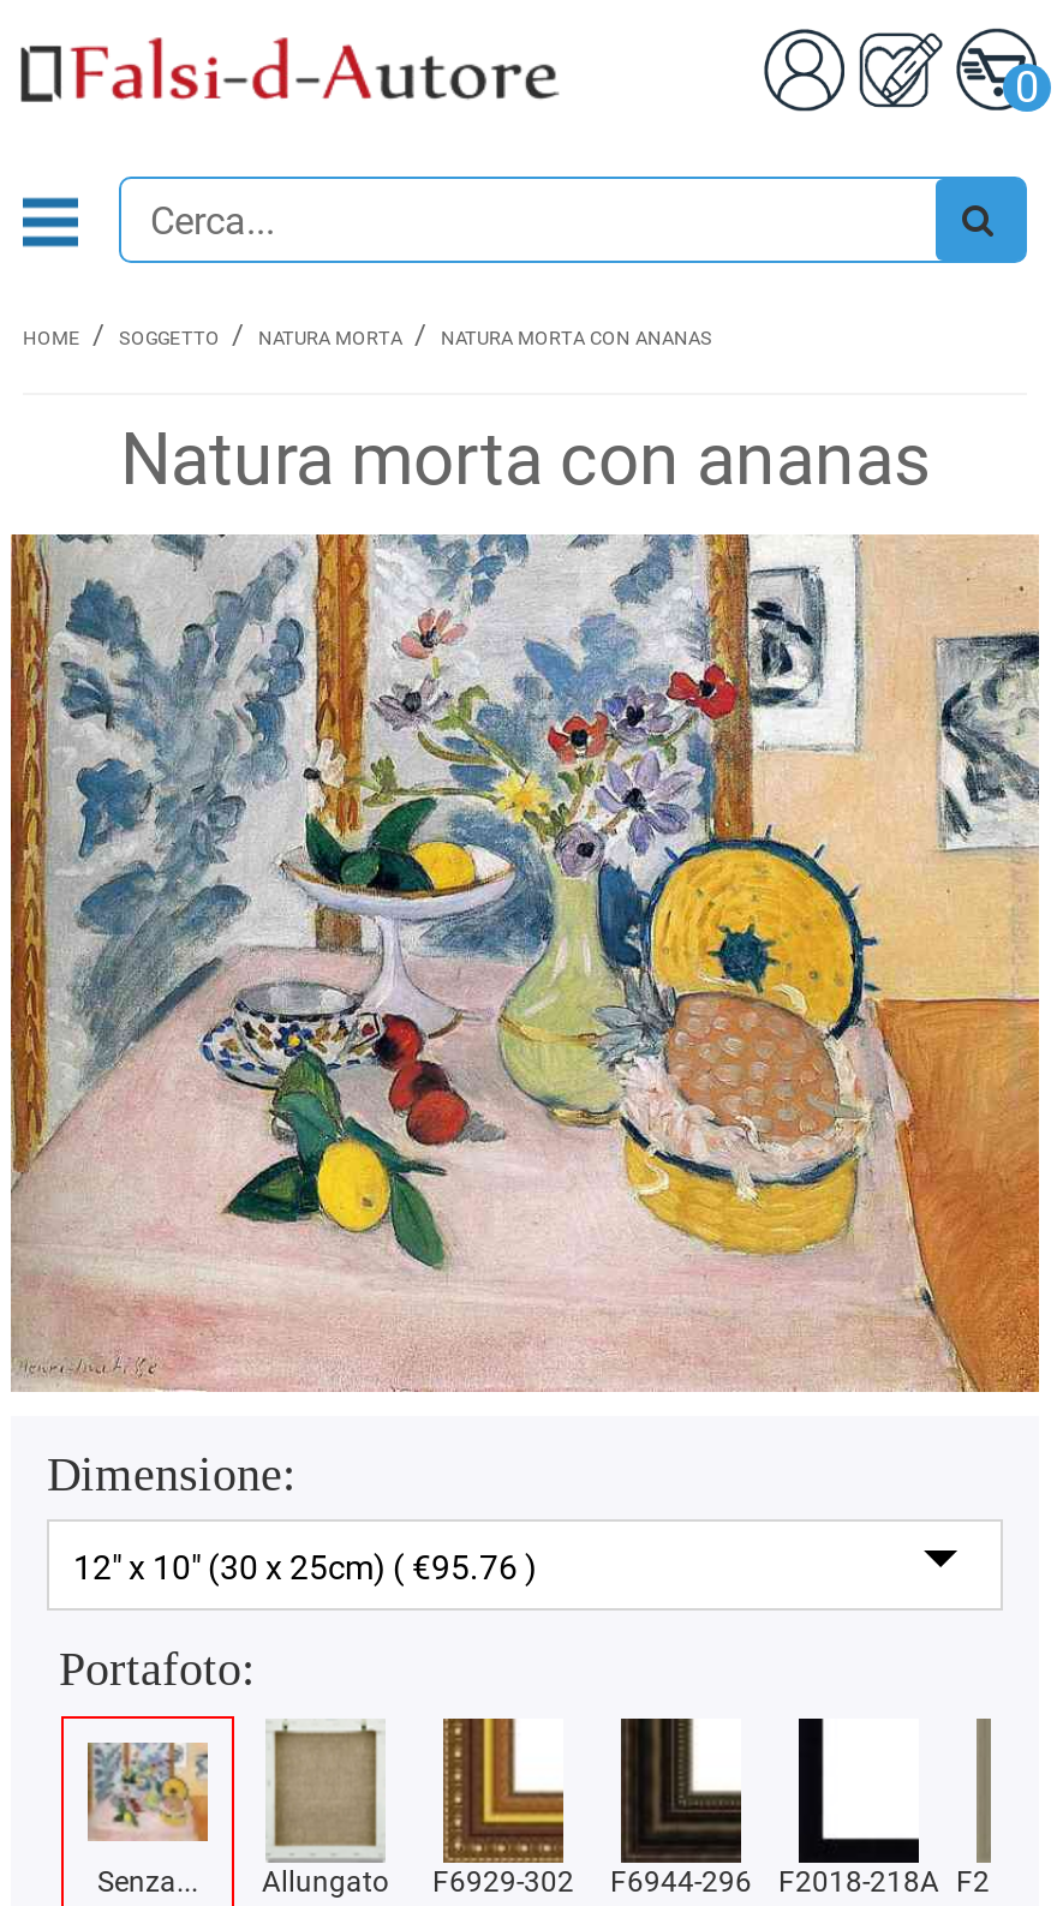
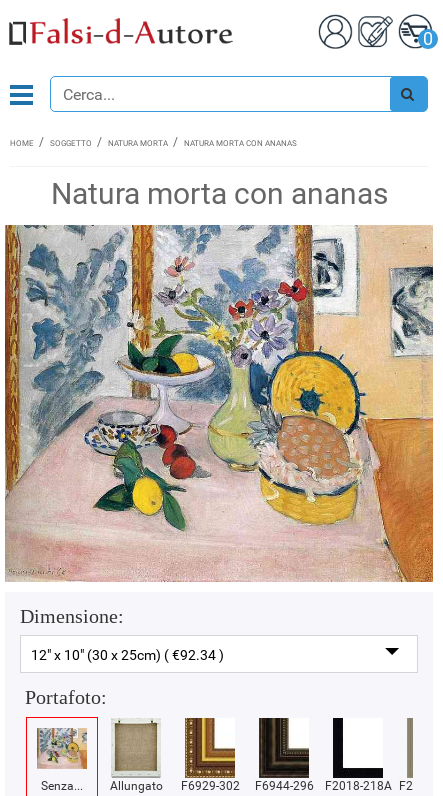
- 12" x 10" (30 x 25cm) ( €95.76 )
+ 12" x 10" (30 x 25cm) ( €92.34 )
